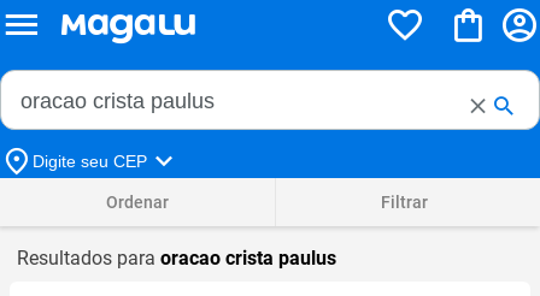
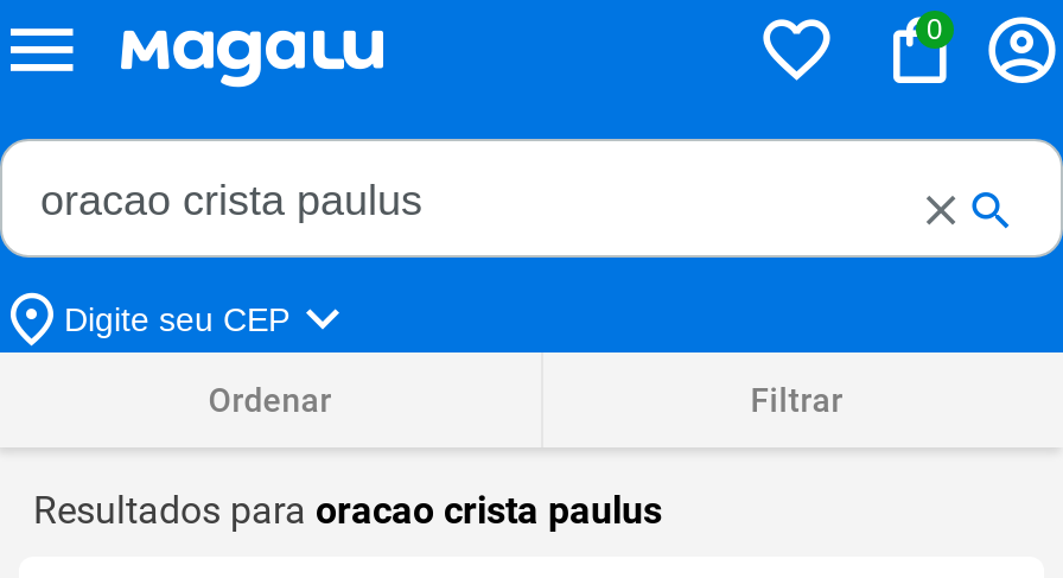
+ 0
